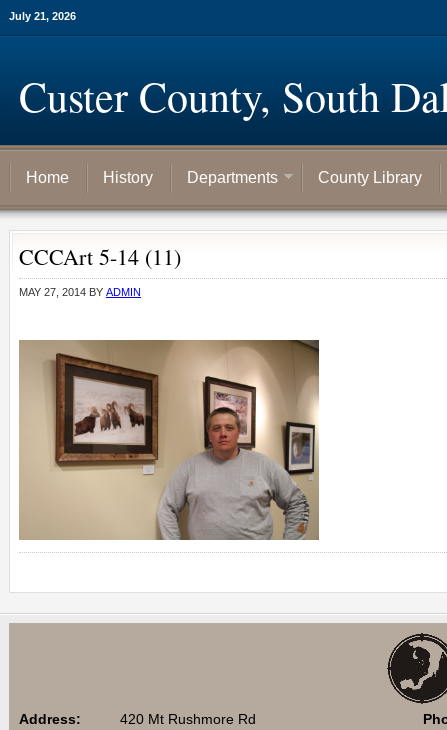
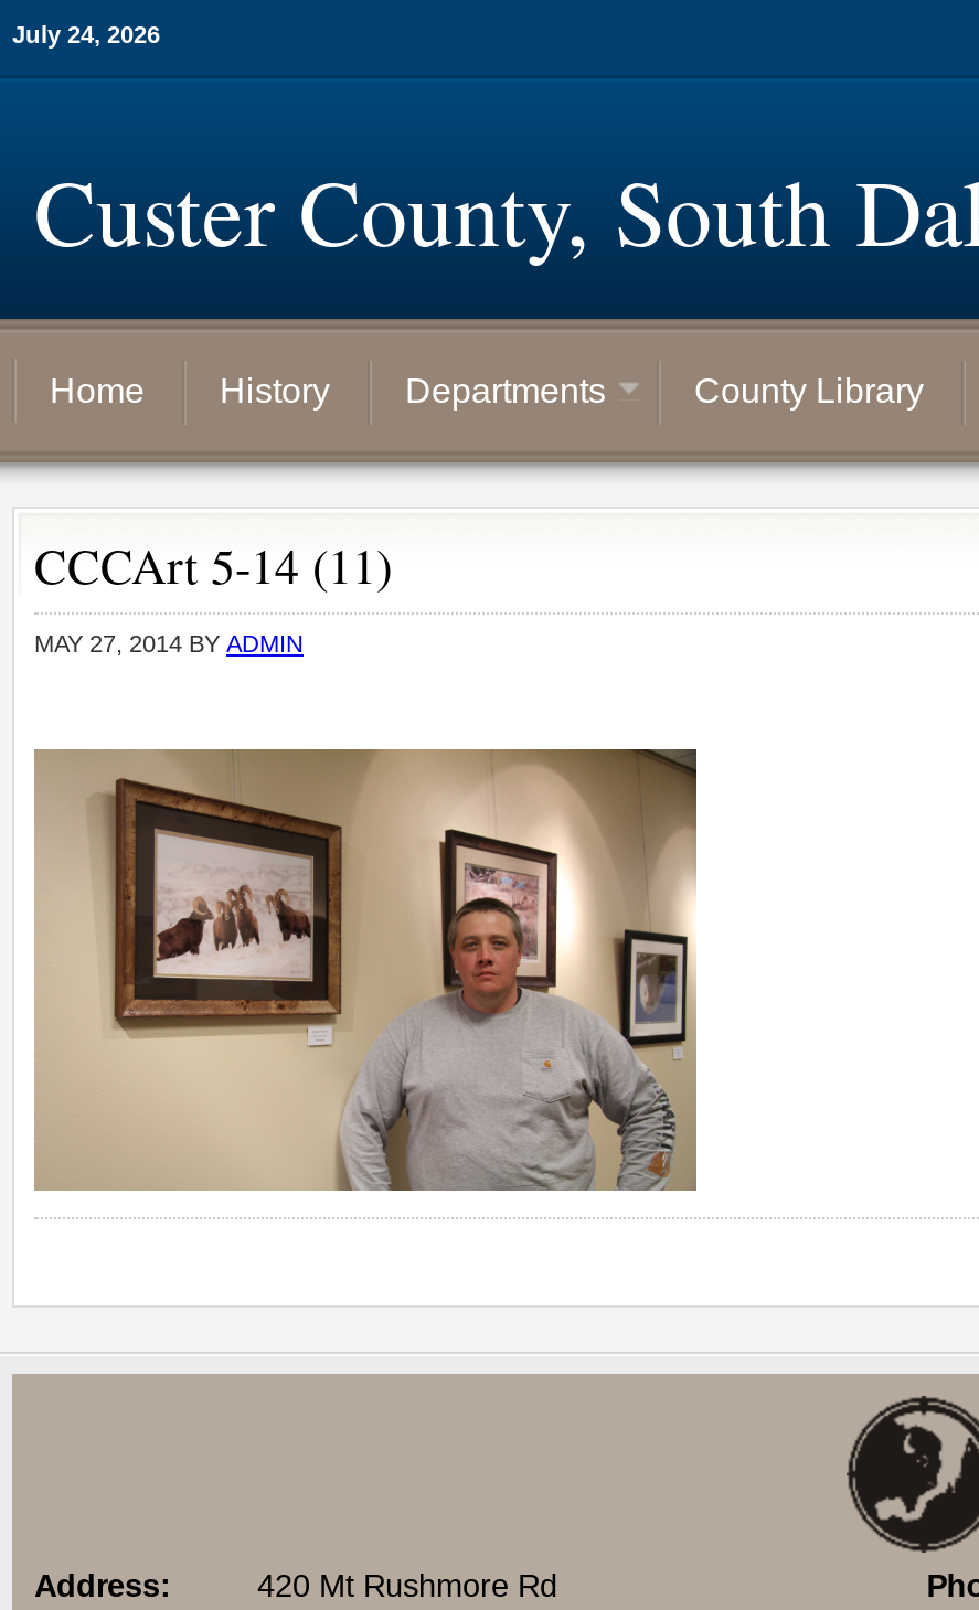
- July 21, 2026
+ July 24, 2026
